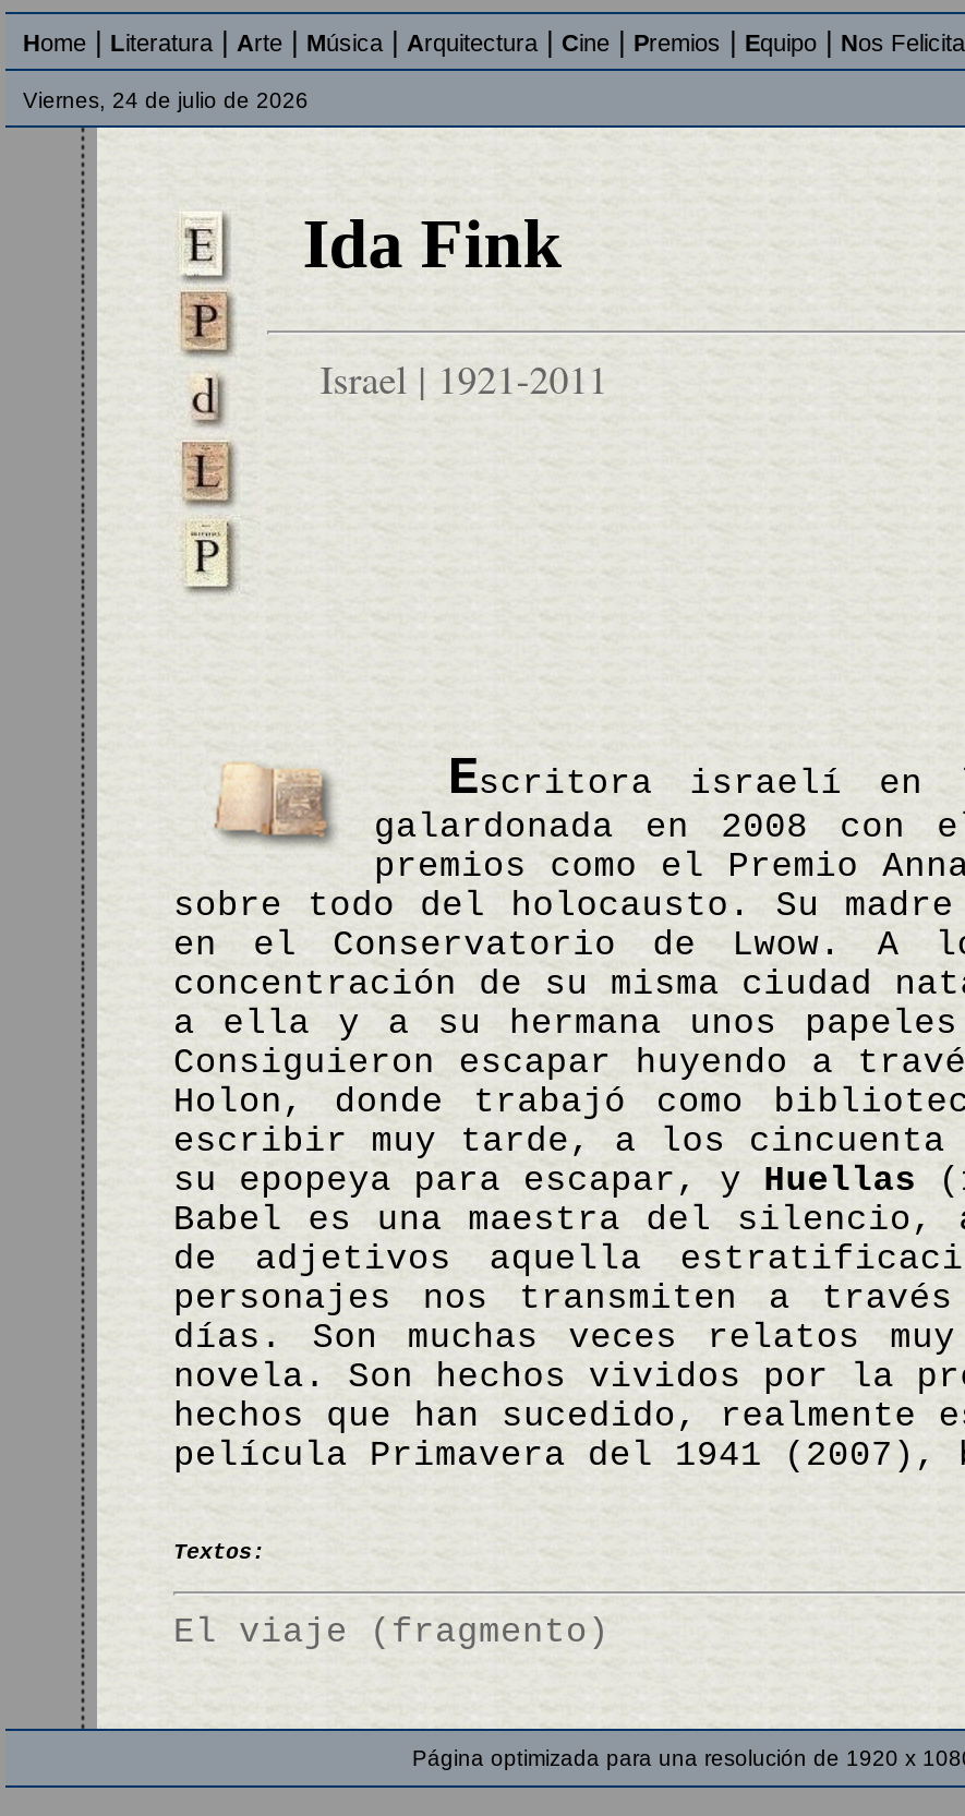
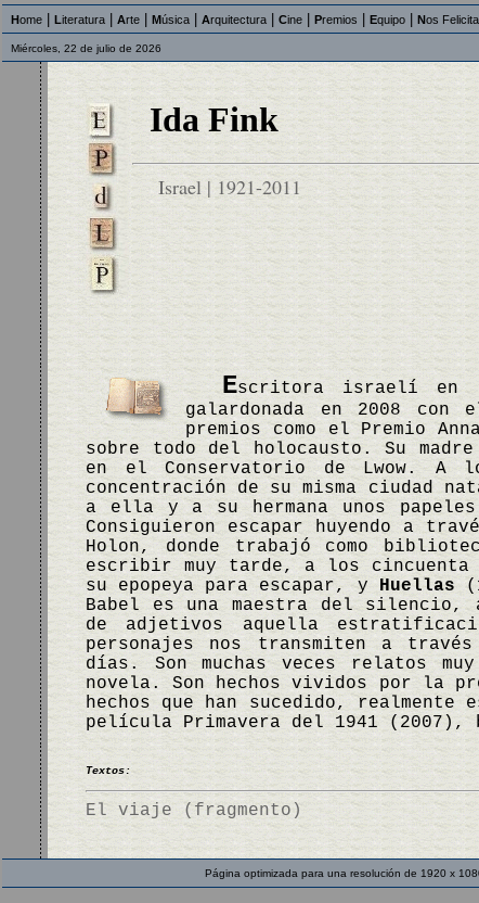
- Viernes, 24 de julio de 2026
+ Miércoles, 22 de julio de 2026
